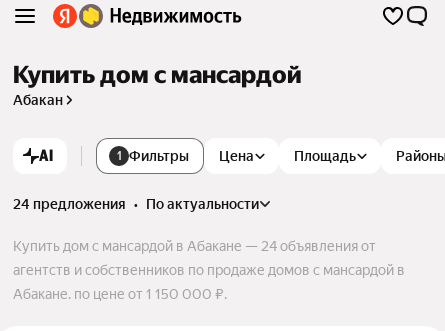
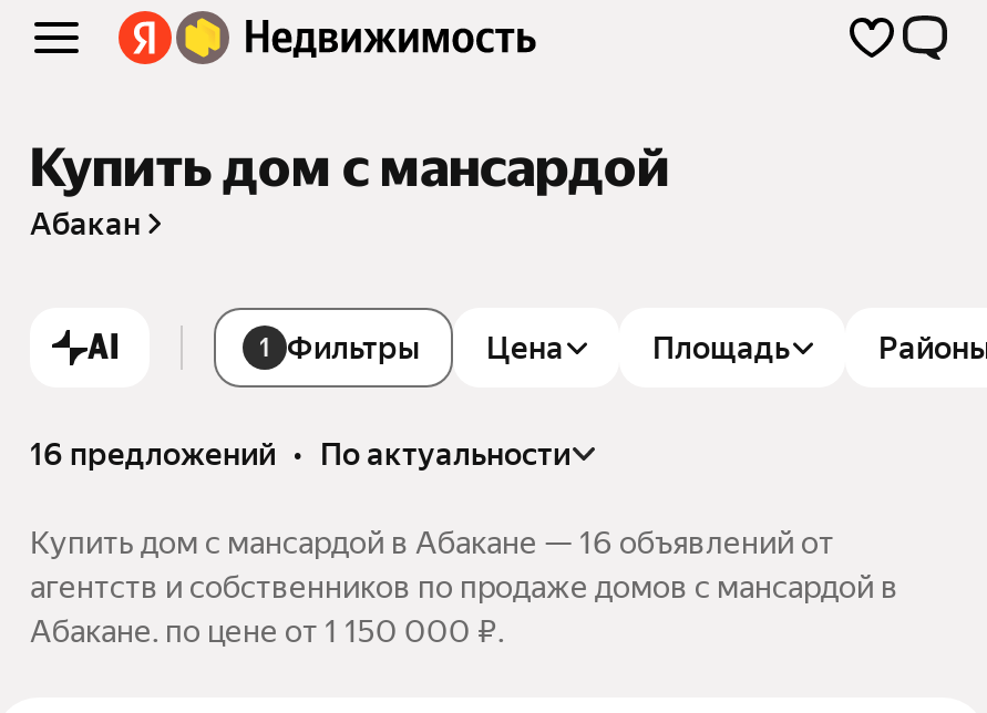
- 24 предложения • по актуальности
+ 16 предложений • по актуальности

- Купить дом с мансардой в Абакане — 24 объявления от
+ Купить дом с мансардой в Абакане — 16 объявлений от
